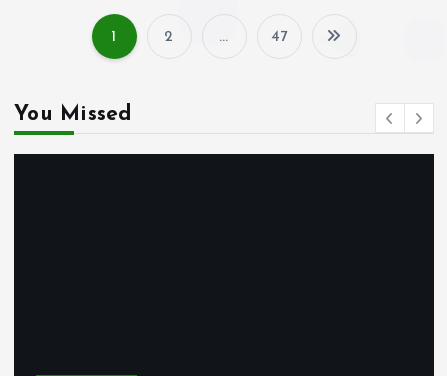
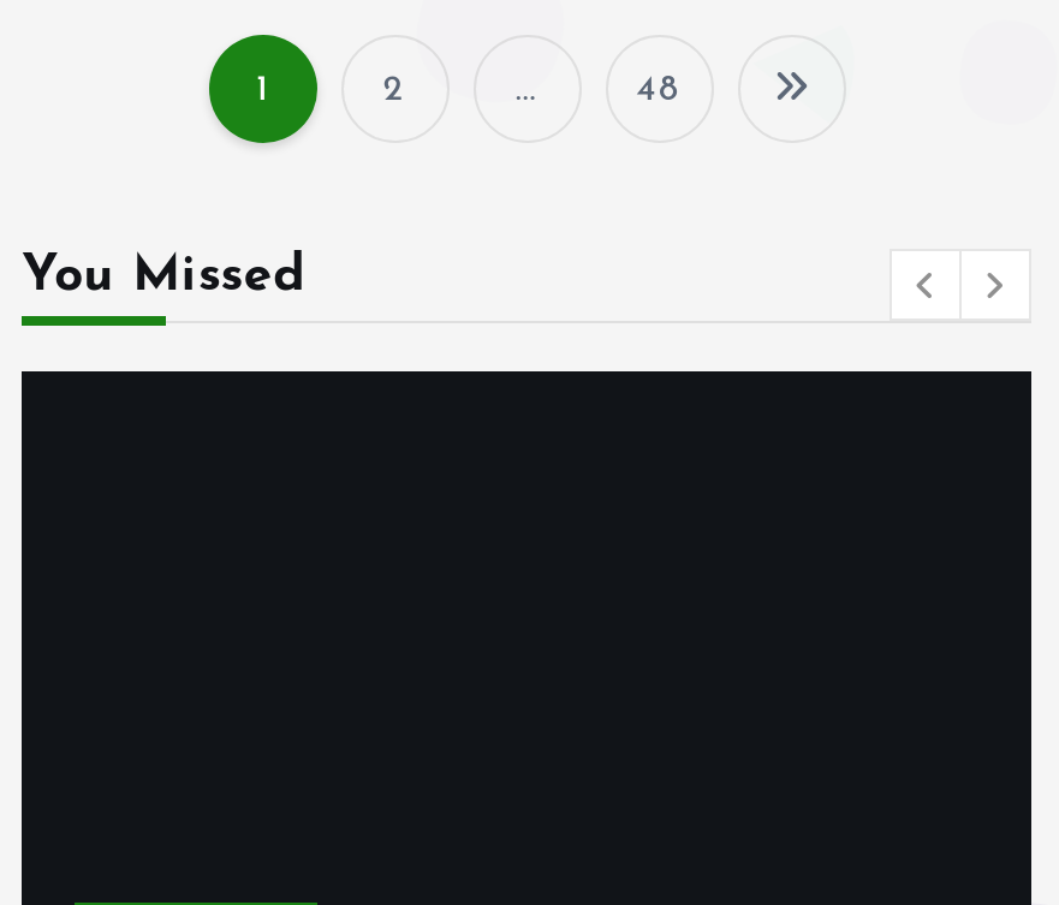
- 47
+ 48
